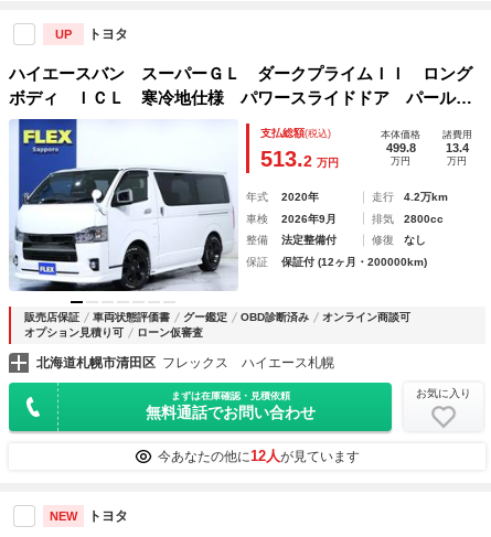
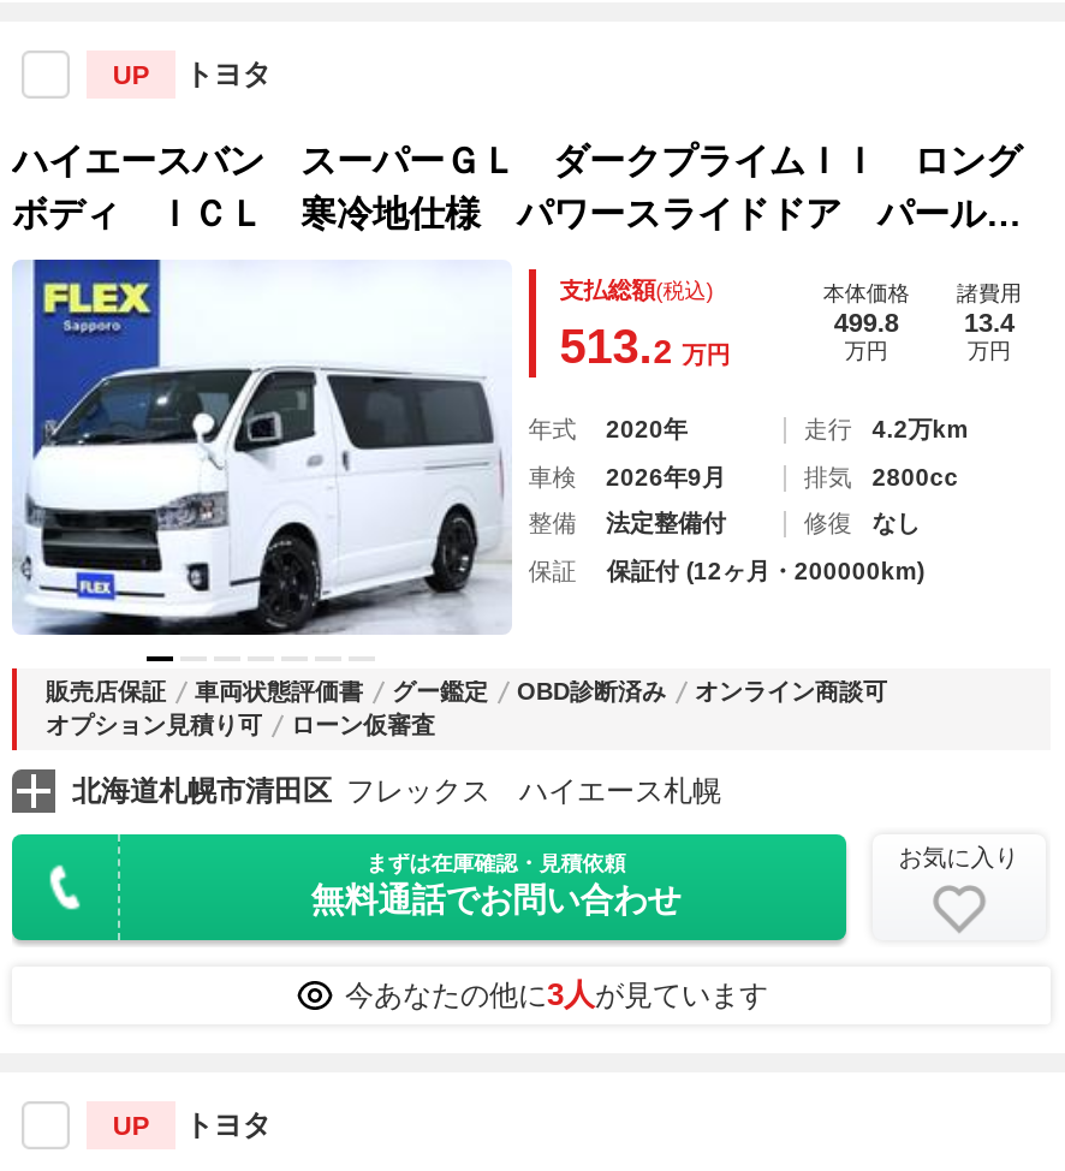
- 今あなたの他に12人が見ています
+ 今あなたの他に3人が見ています

- NEW
+ UP
